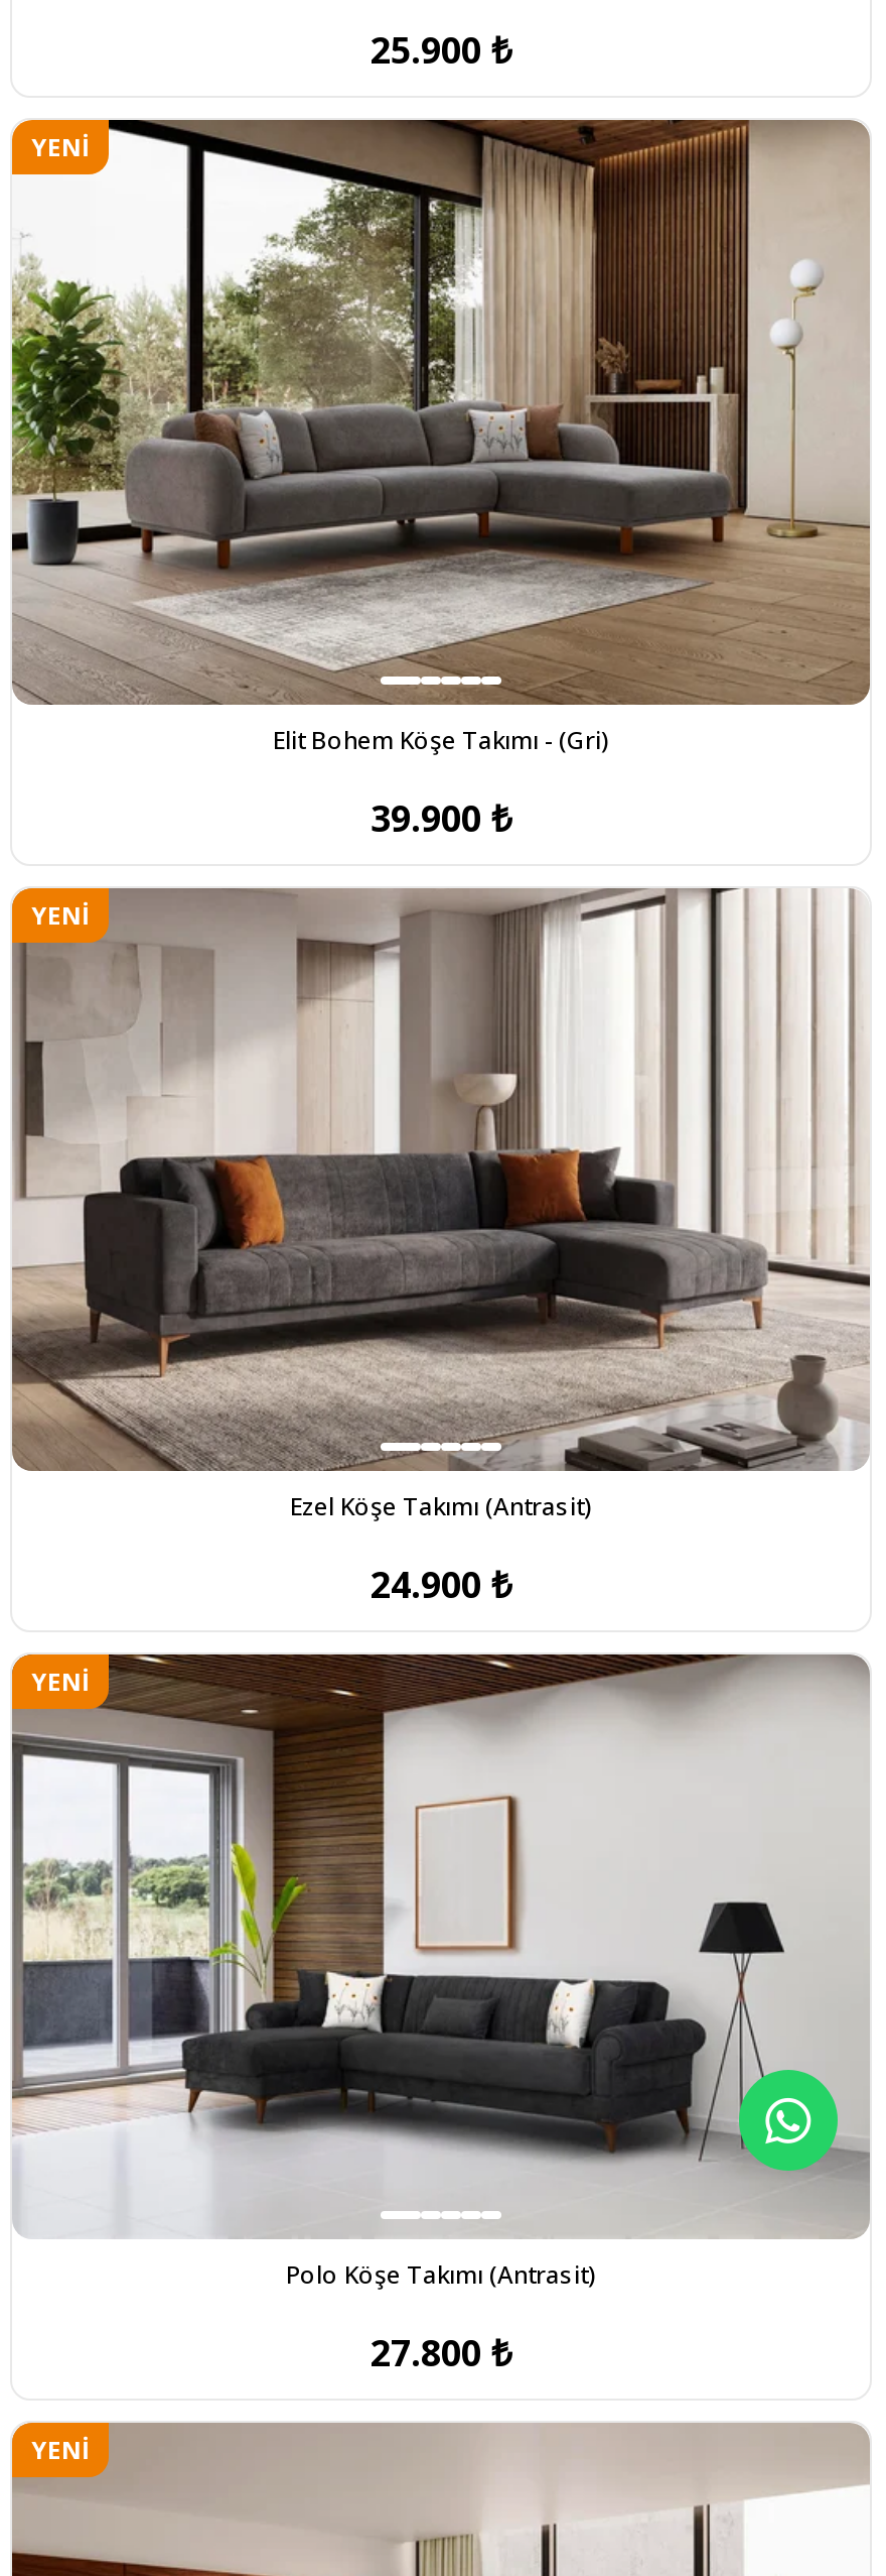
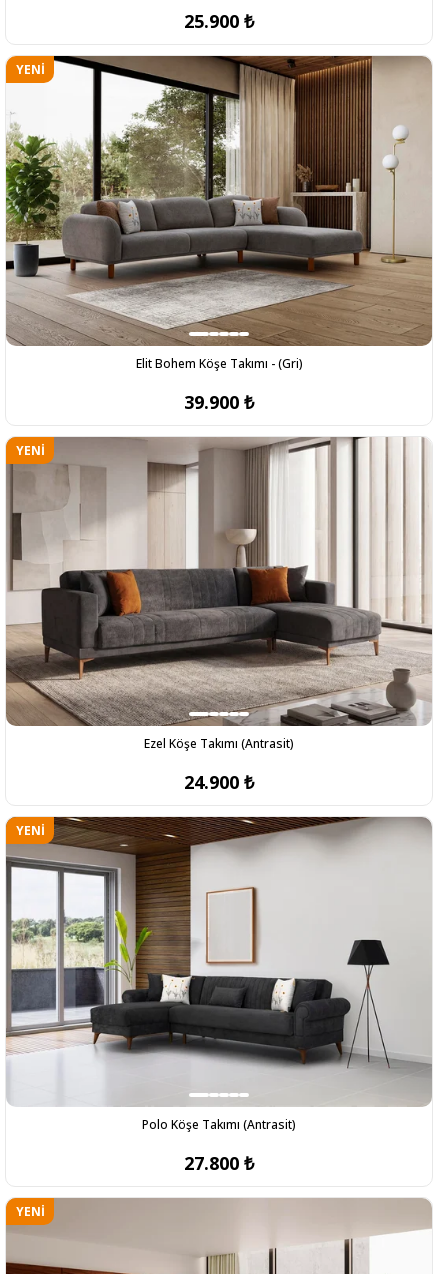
- [image]
+ [image]
